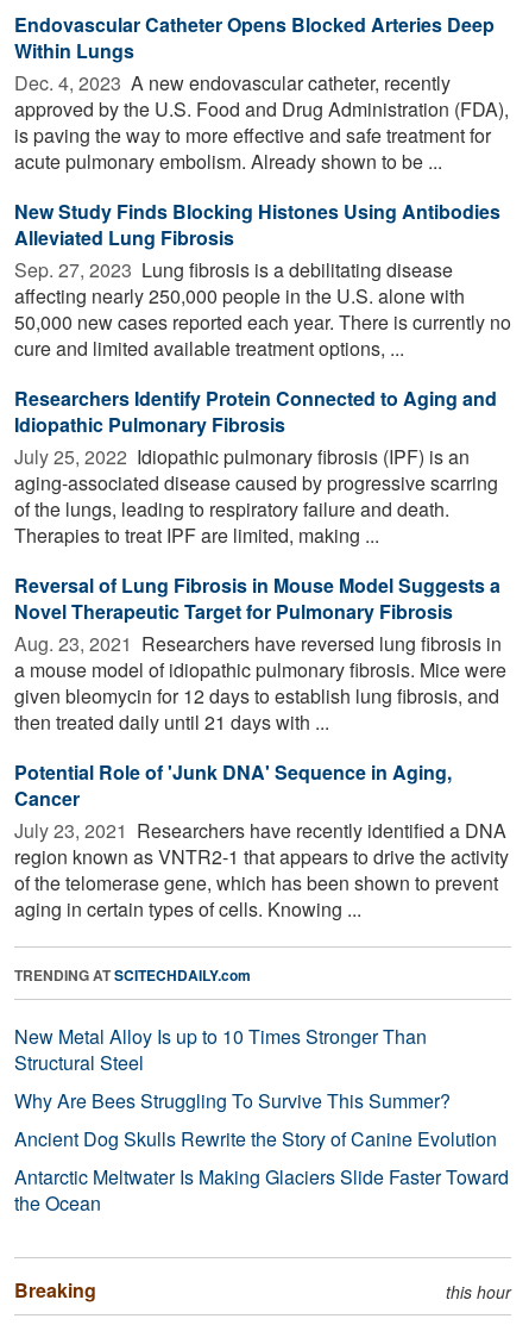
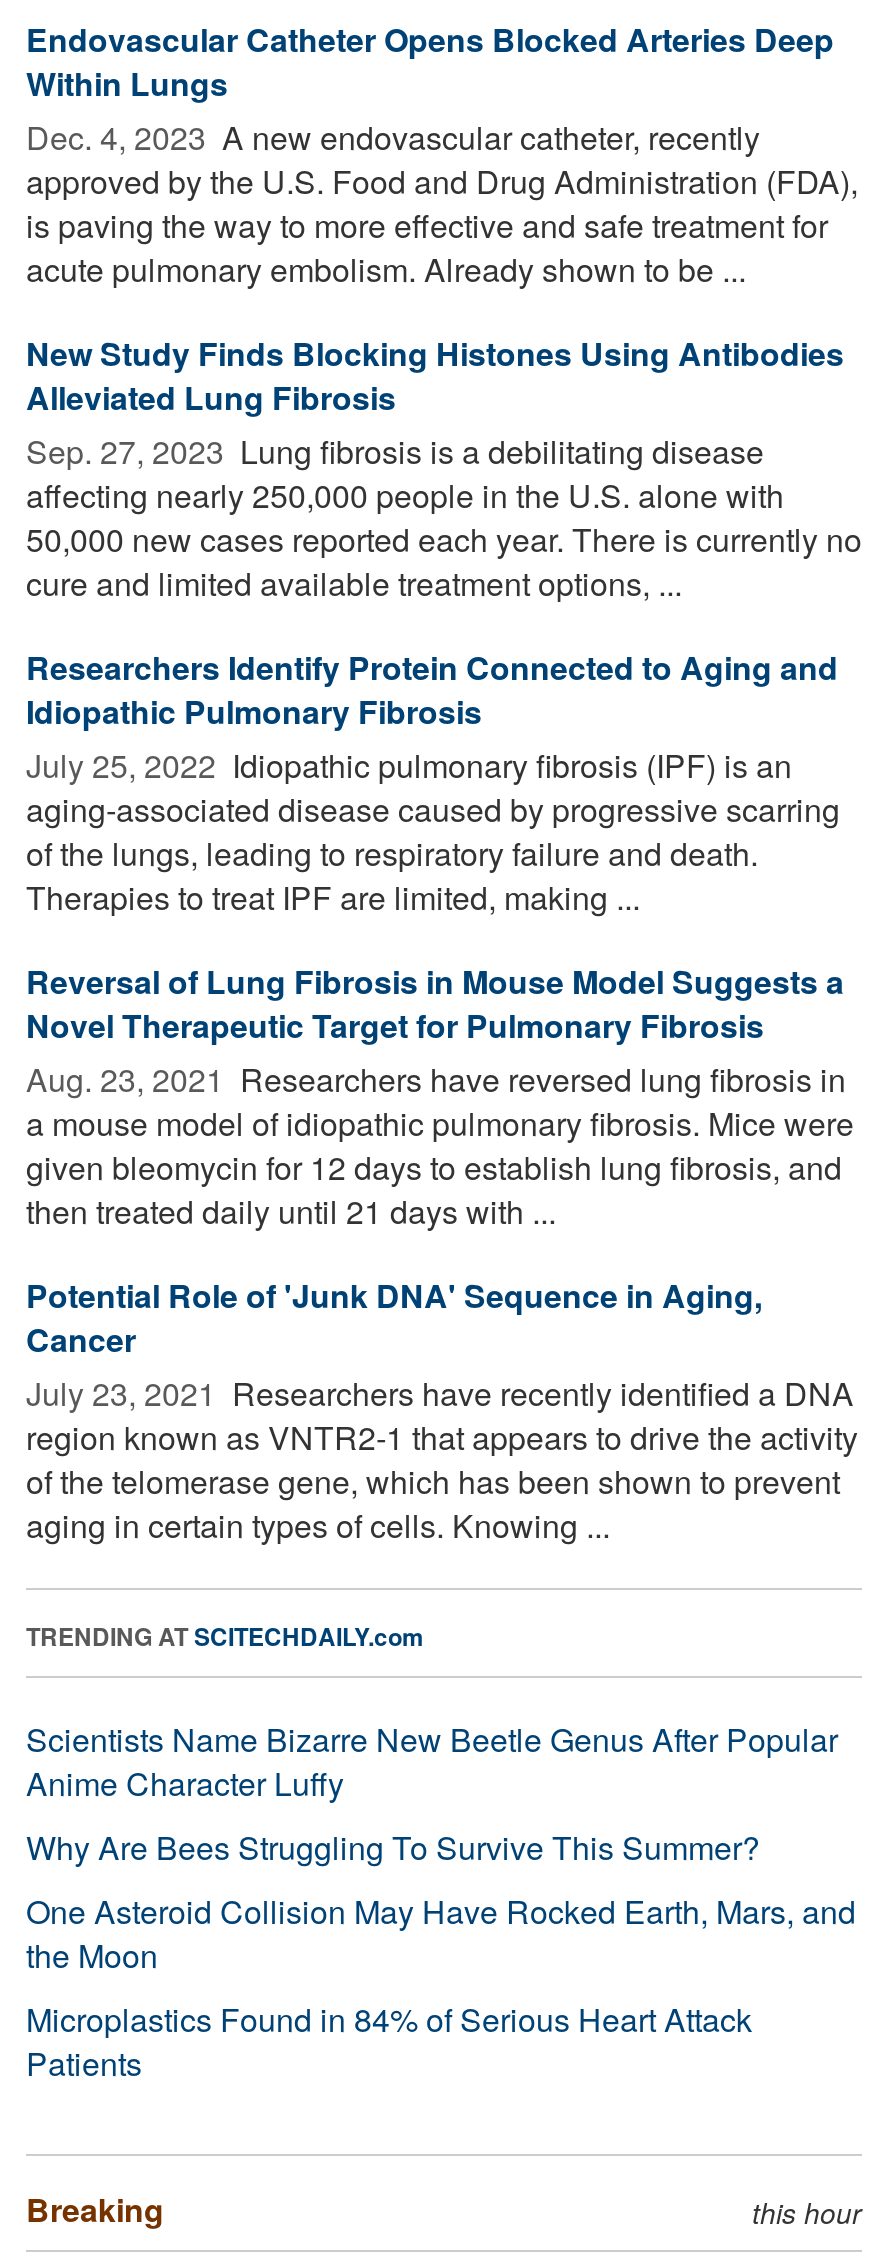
- New Metal Alloy Is up to 10 Times Stronger Than
- Structural Steel
+ Scientists Name Bizarre New Beetle Genus After Popular
+ Anime Character Luffy

- Ancient Dog Skulls Rewrite the Story of Canine Evolution
- Antarctic Meltwater Is Making Glaciers Slide Faster Toward
- the Ocean
+ One Asteroid Collision May Have Rocked Earth, Mars, and
+ the Moon
+ Microplastics Found in 84% of Serious Heart Attack
+ Patients
